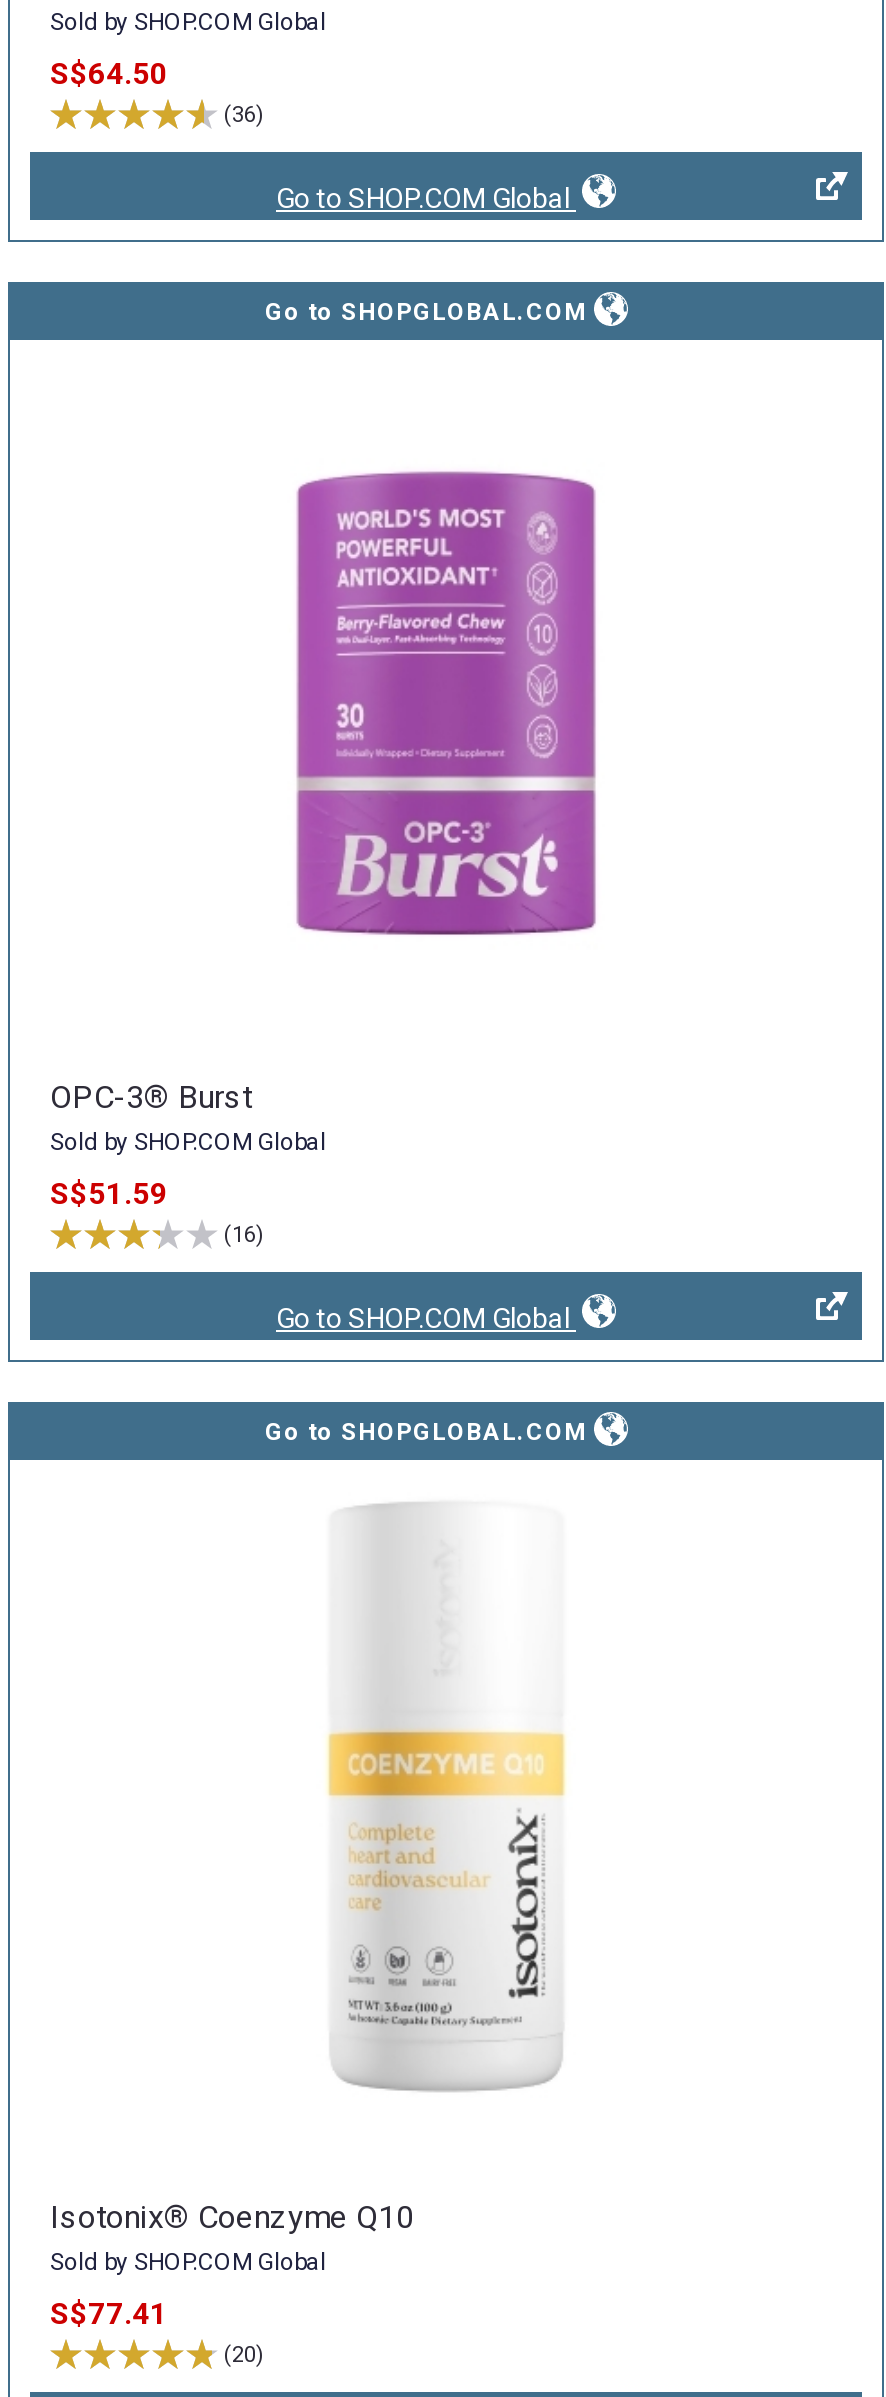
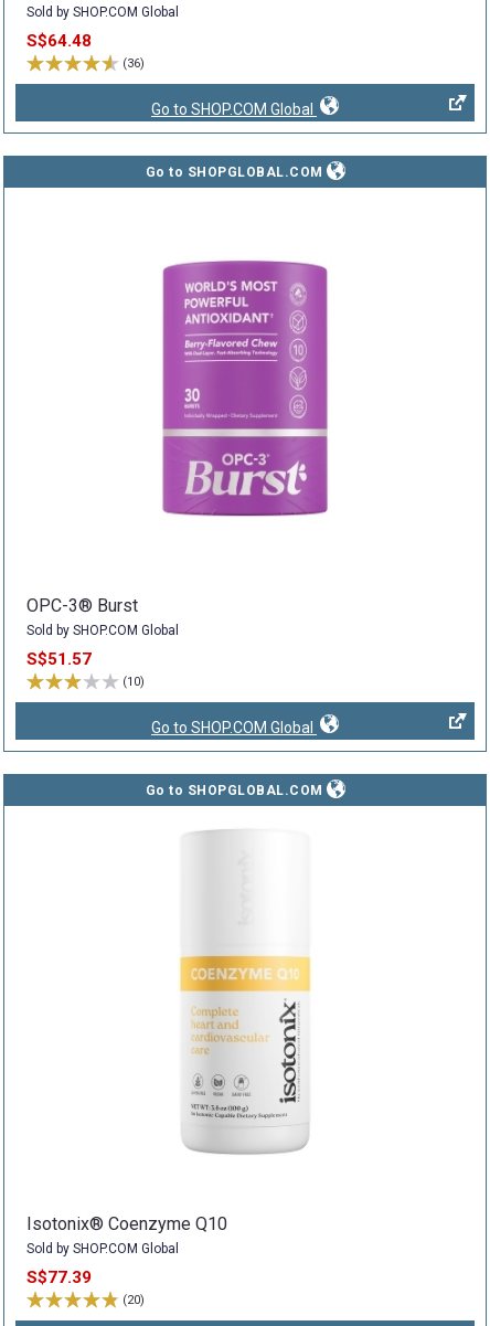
- S$64.50
+ S$64.48

- S$51.59
- (16)
+ S$51.57
+ (10)

- S$77.41
+ S$77.39
